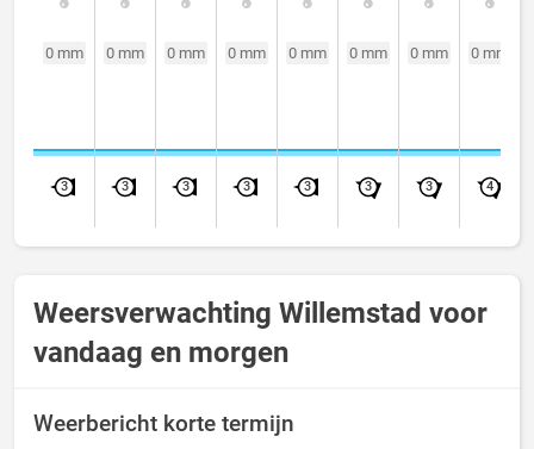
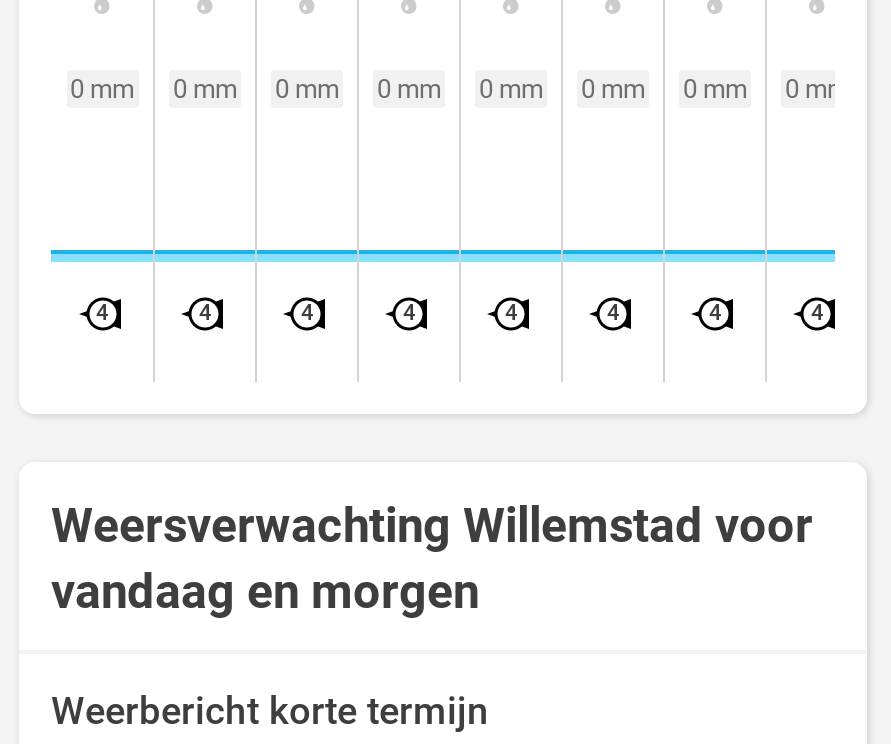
- 3
+ 4

- 3
+ 4

- 3
+ 4

- 3
+ 4

- 3
+ 4

- 3
+ 4

- 3
+ 4
